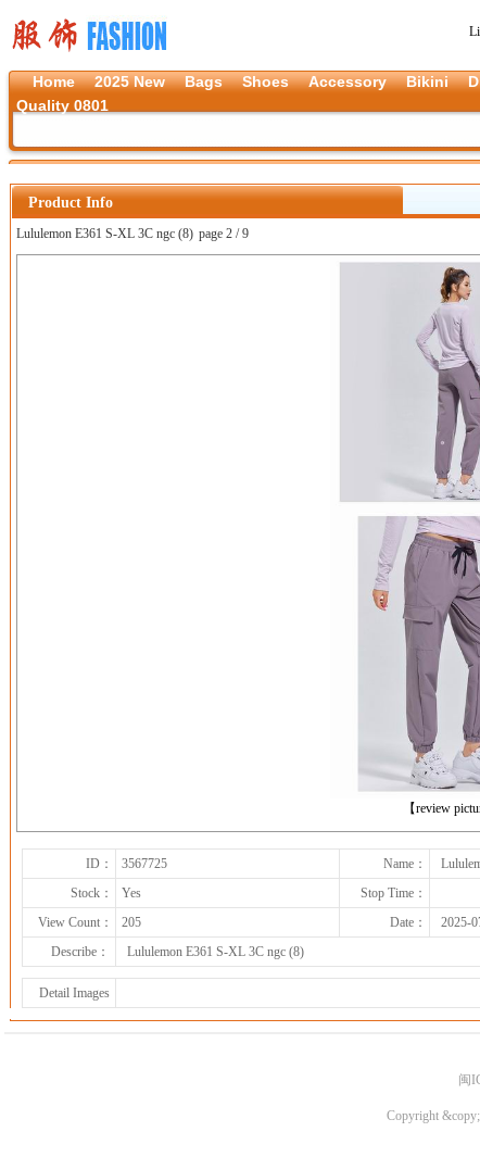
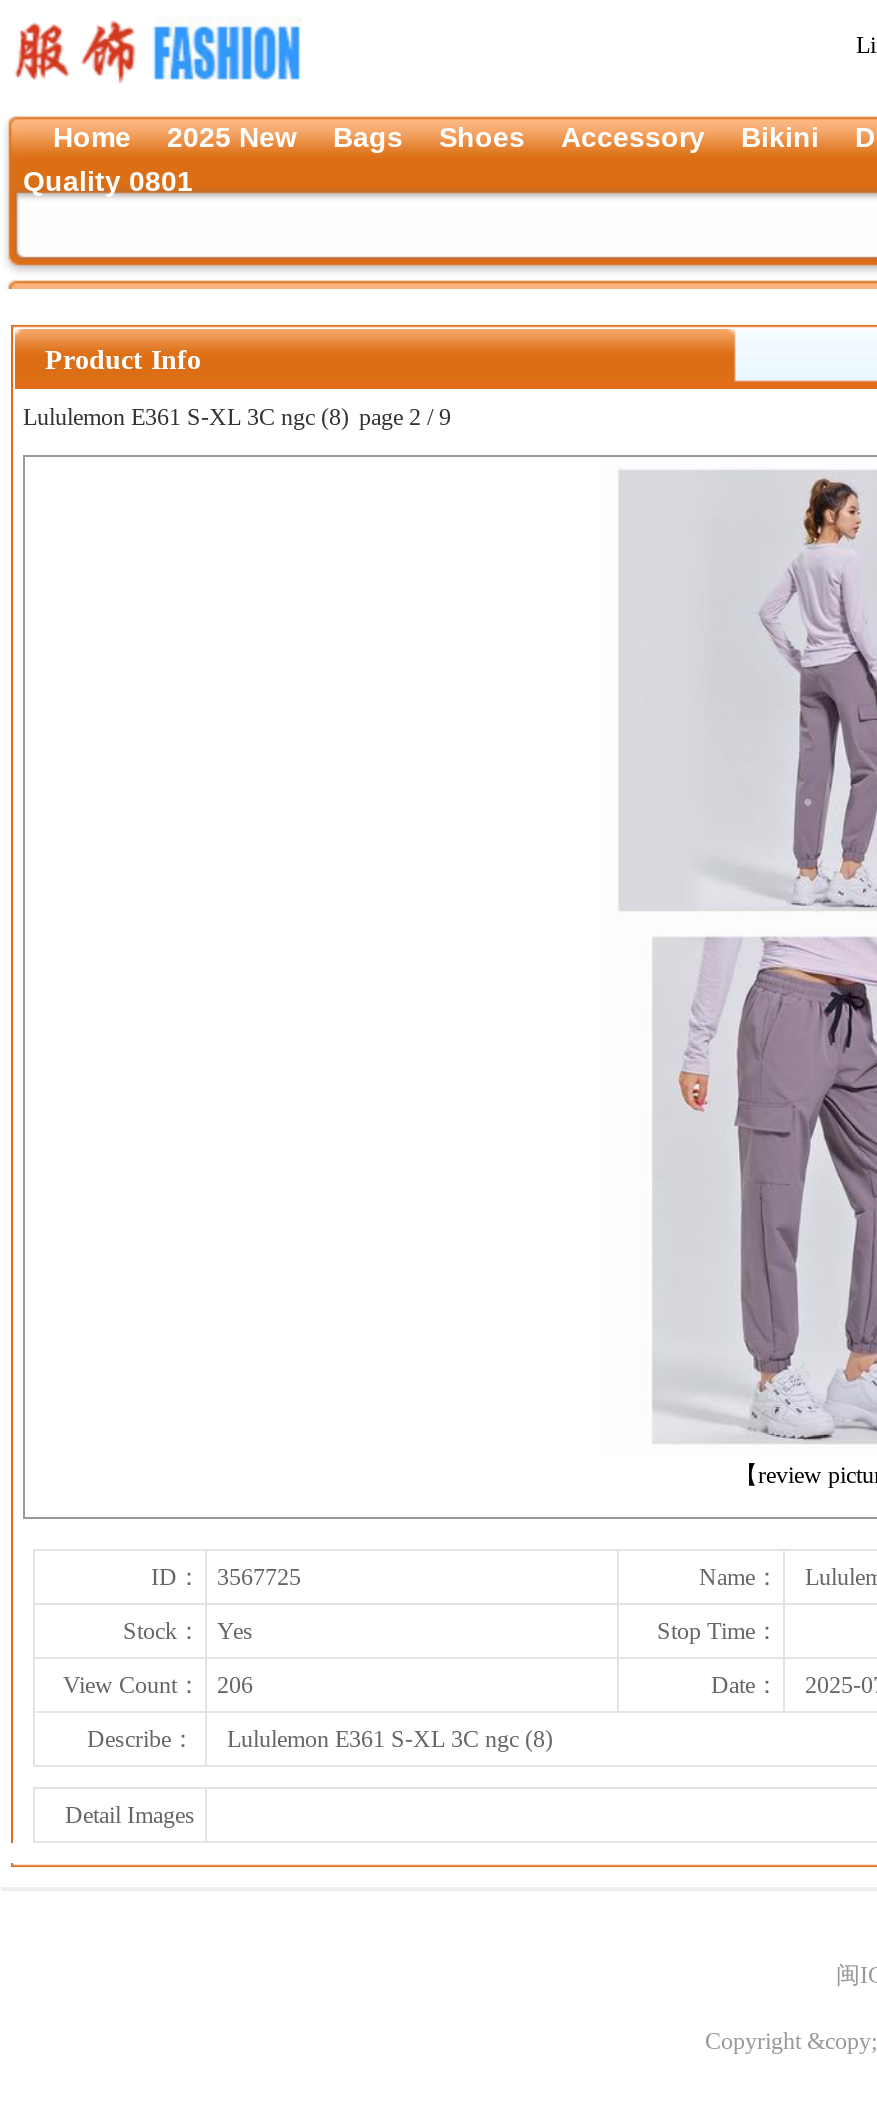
- View Count： 205
+ View Count： 206
